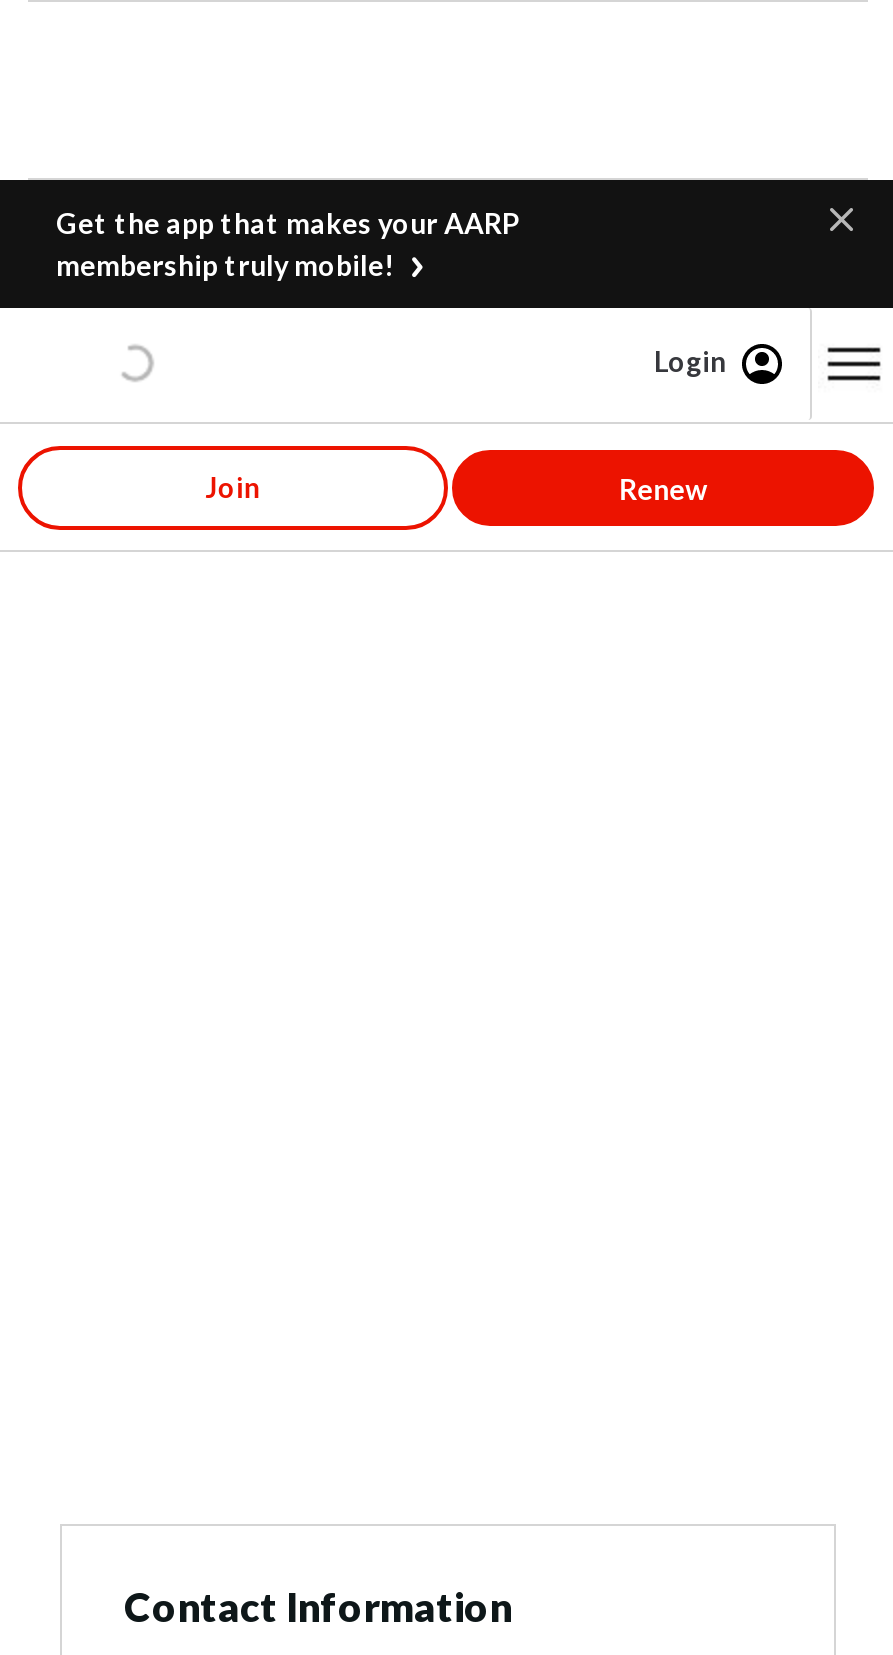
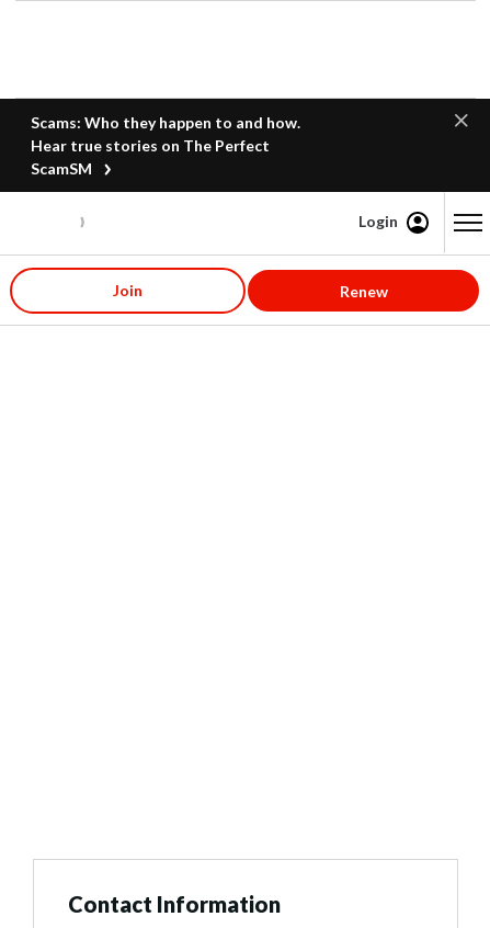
- Get the app that makes your AARP
- membership truly mobile!
+ Scams: Who they happen to and how.
+ Hear true stories on The Perfect
+ ScamSM
